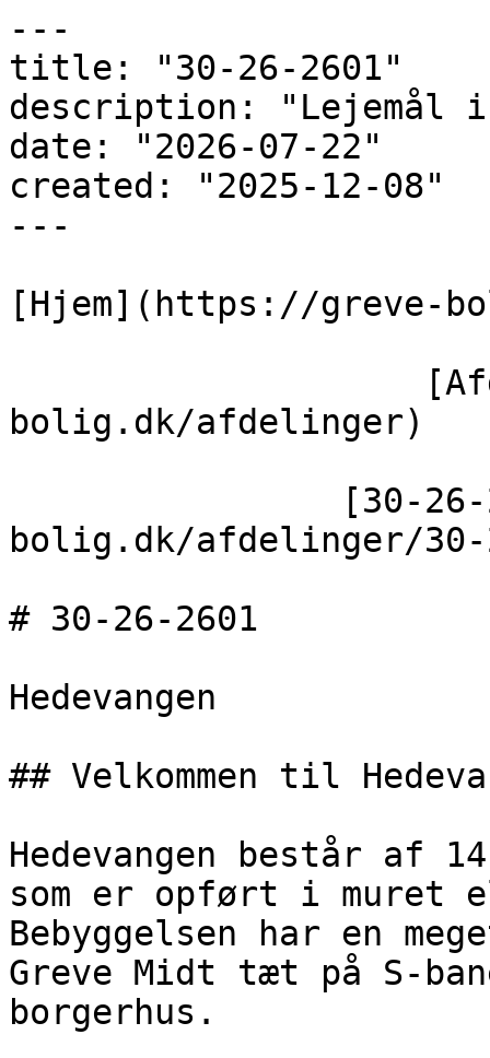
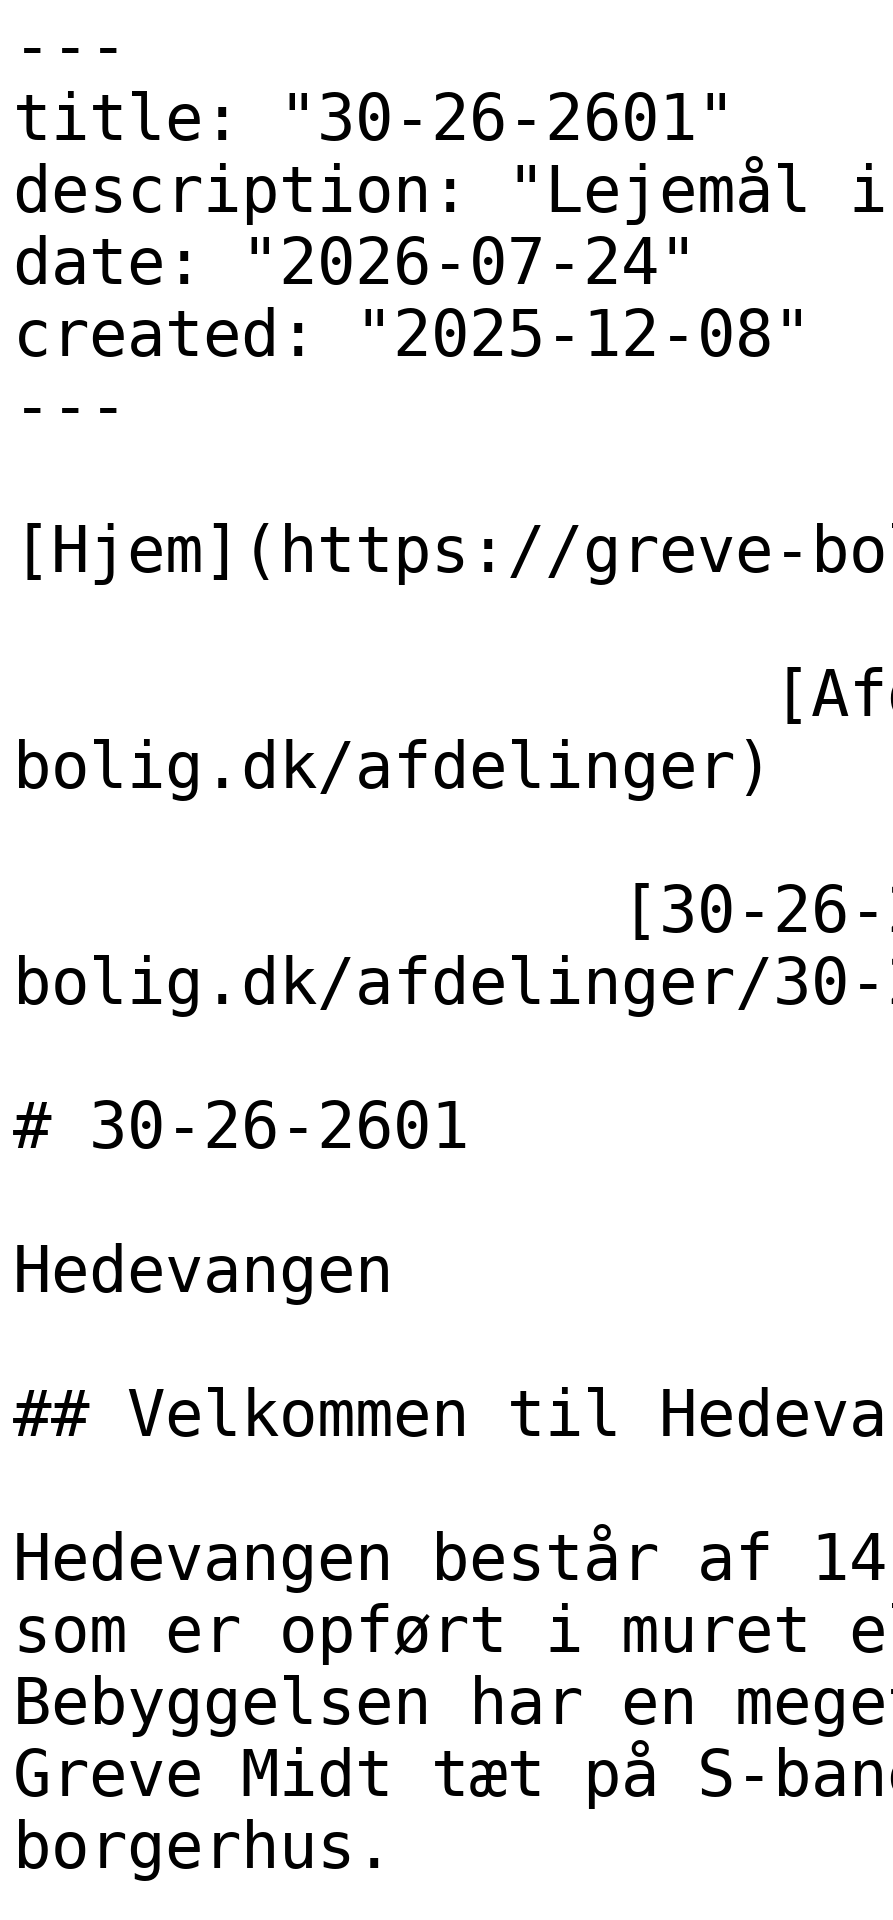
- date: "2026-07-22"
+ date: "2026-07-24"
